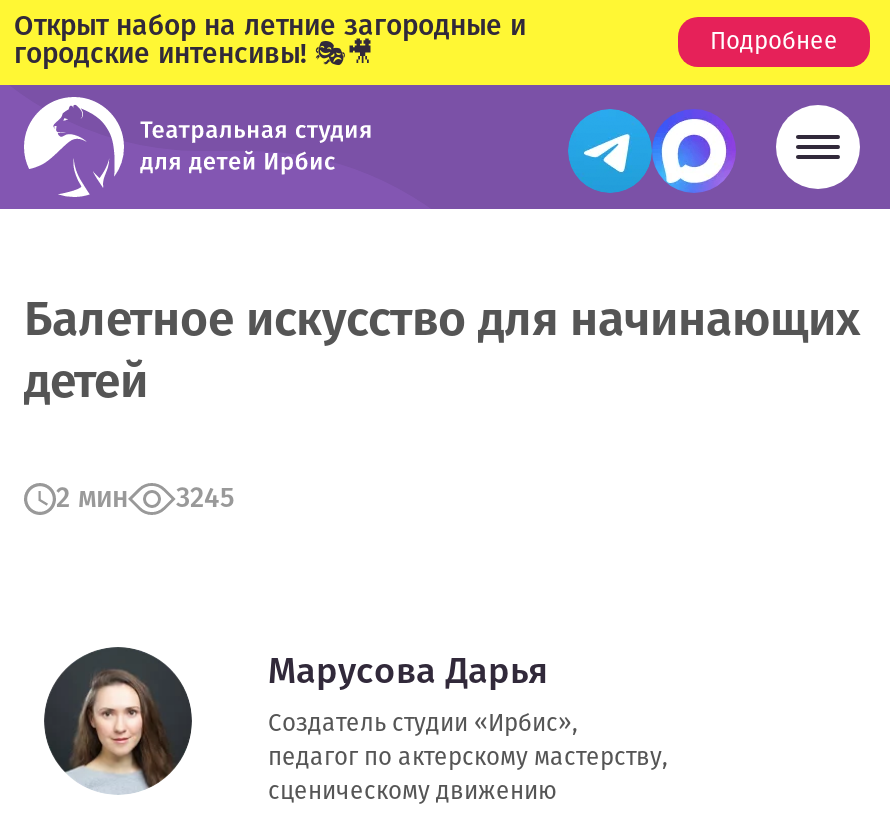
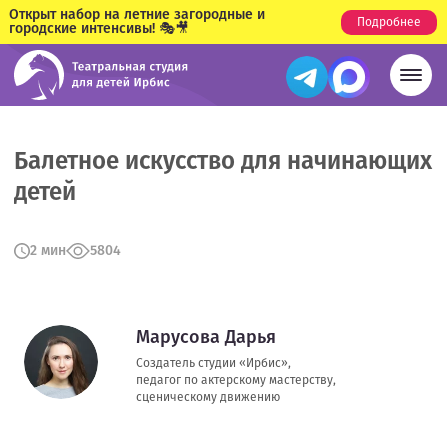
- 2 мин 3245
+ 2 мин 5804
